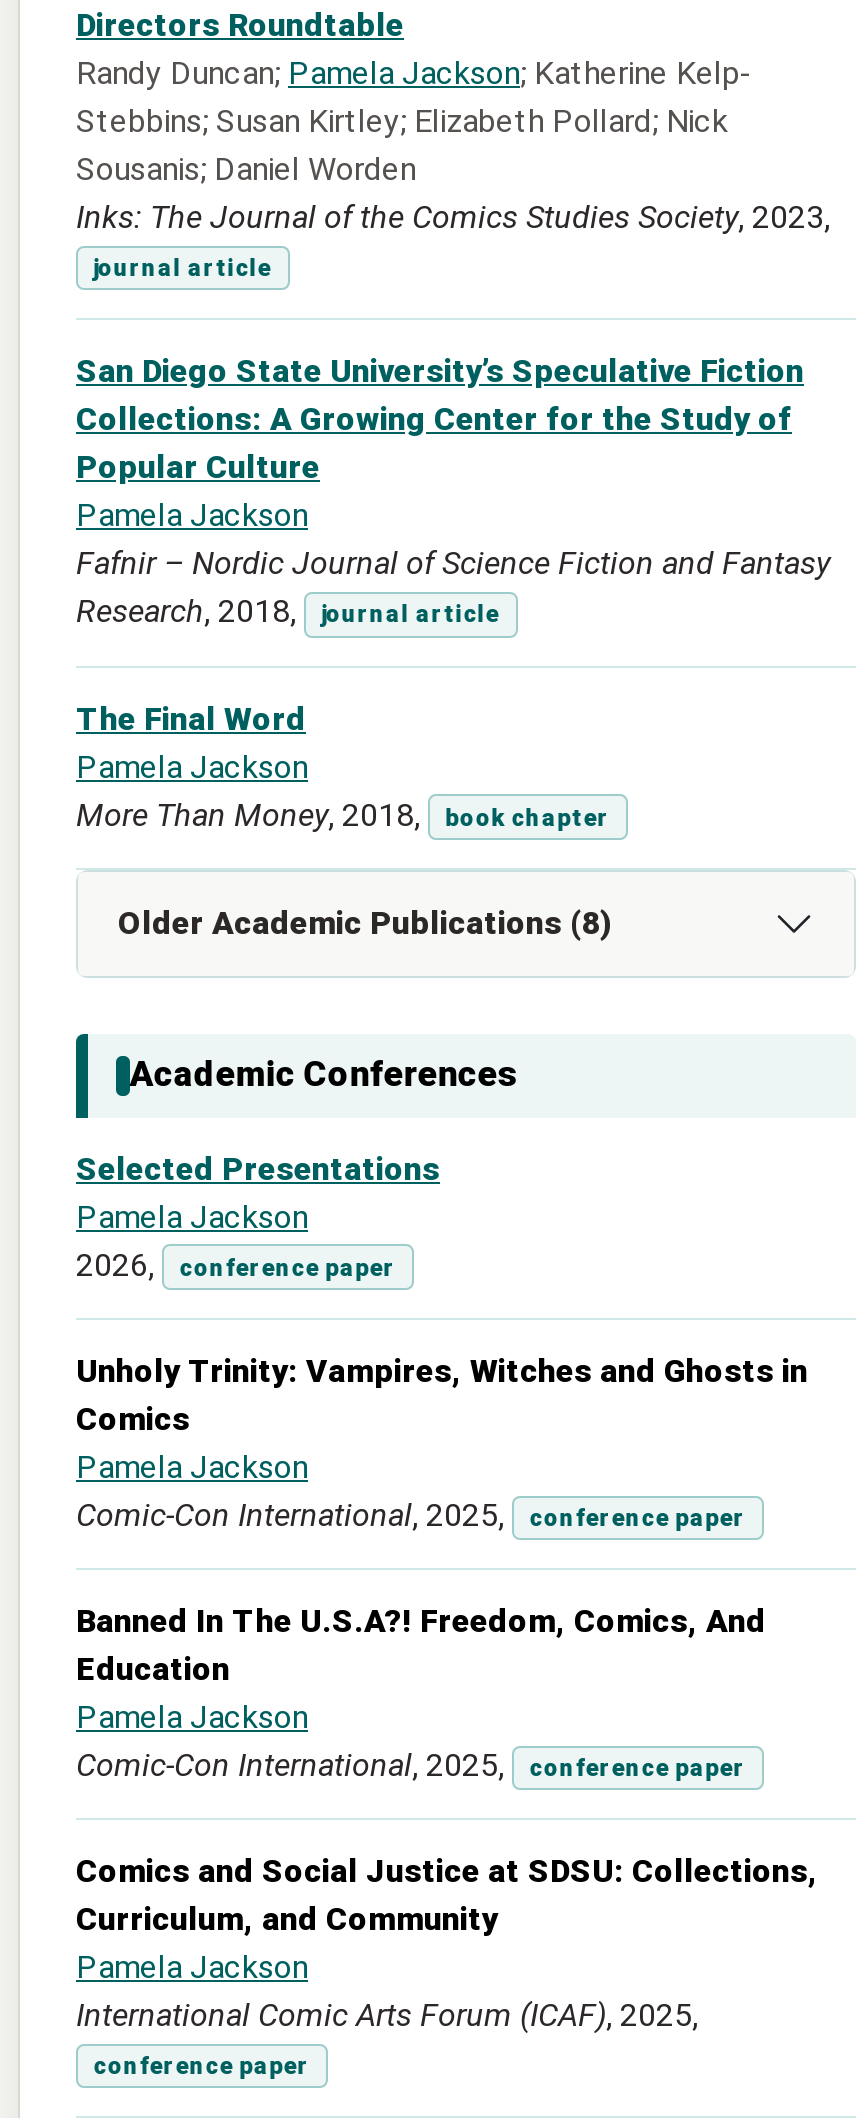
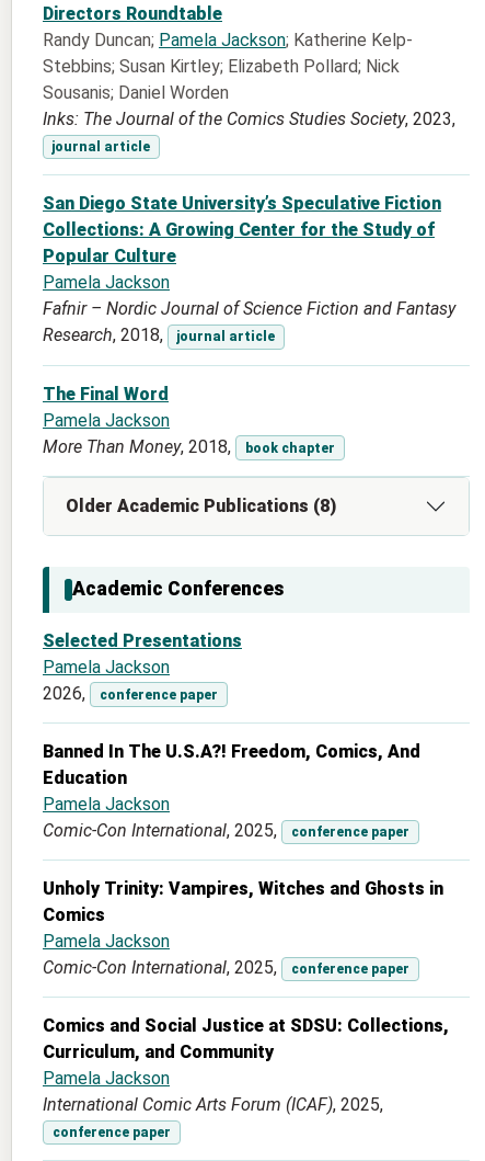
moved down: Unholy Trinity: Vampires, Witches and Ghosts in | Comics

moved up: Banned In The U.S.A?! Freedom, Comics, And | Education
